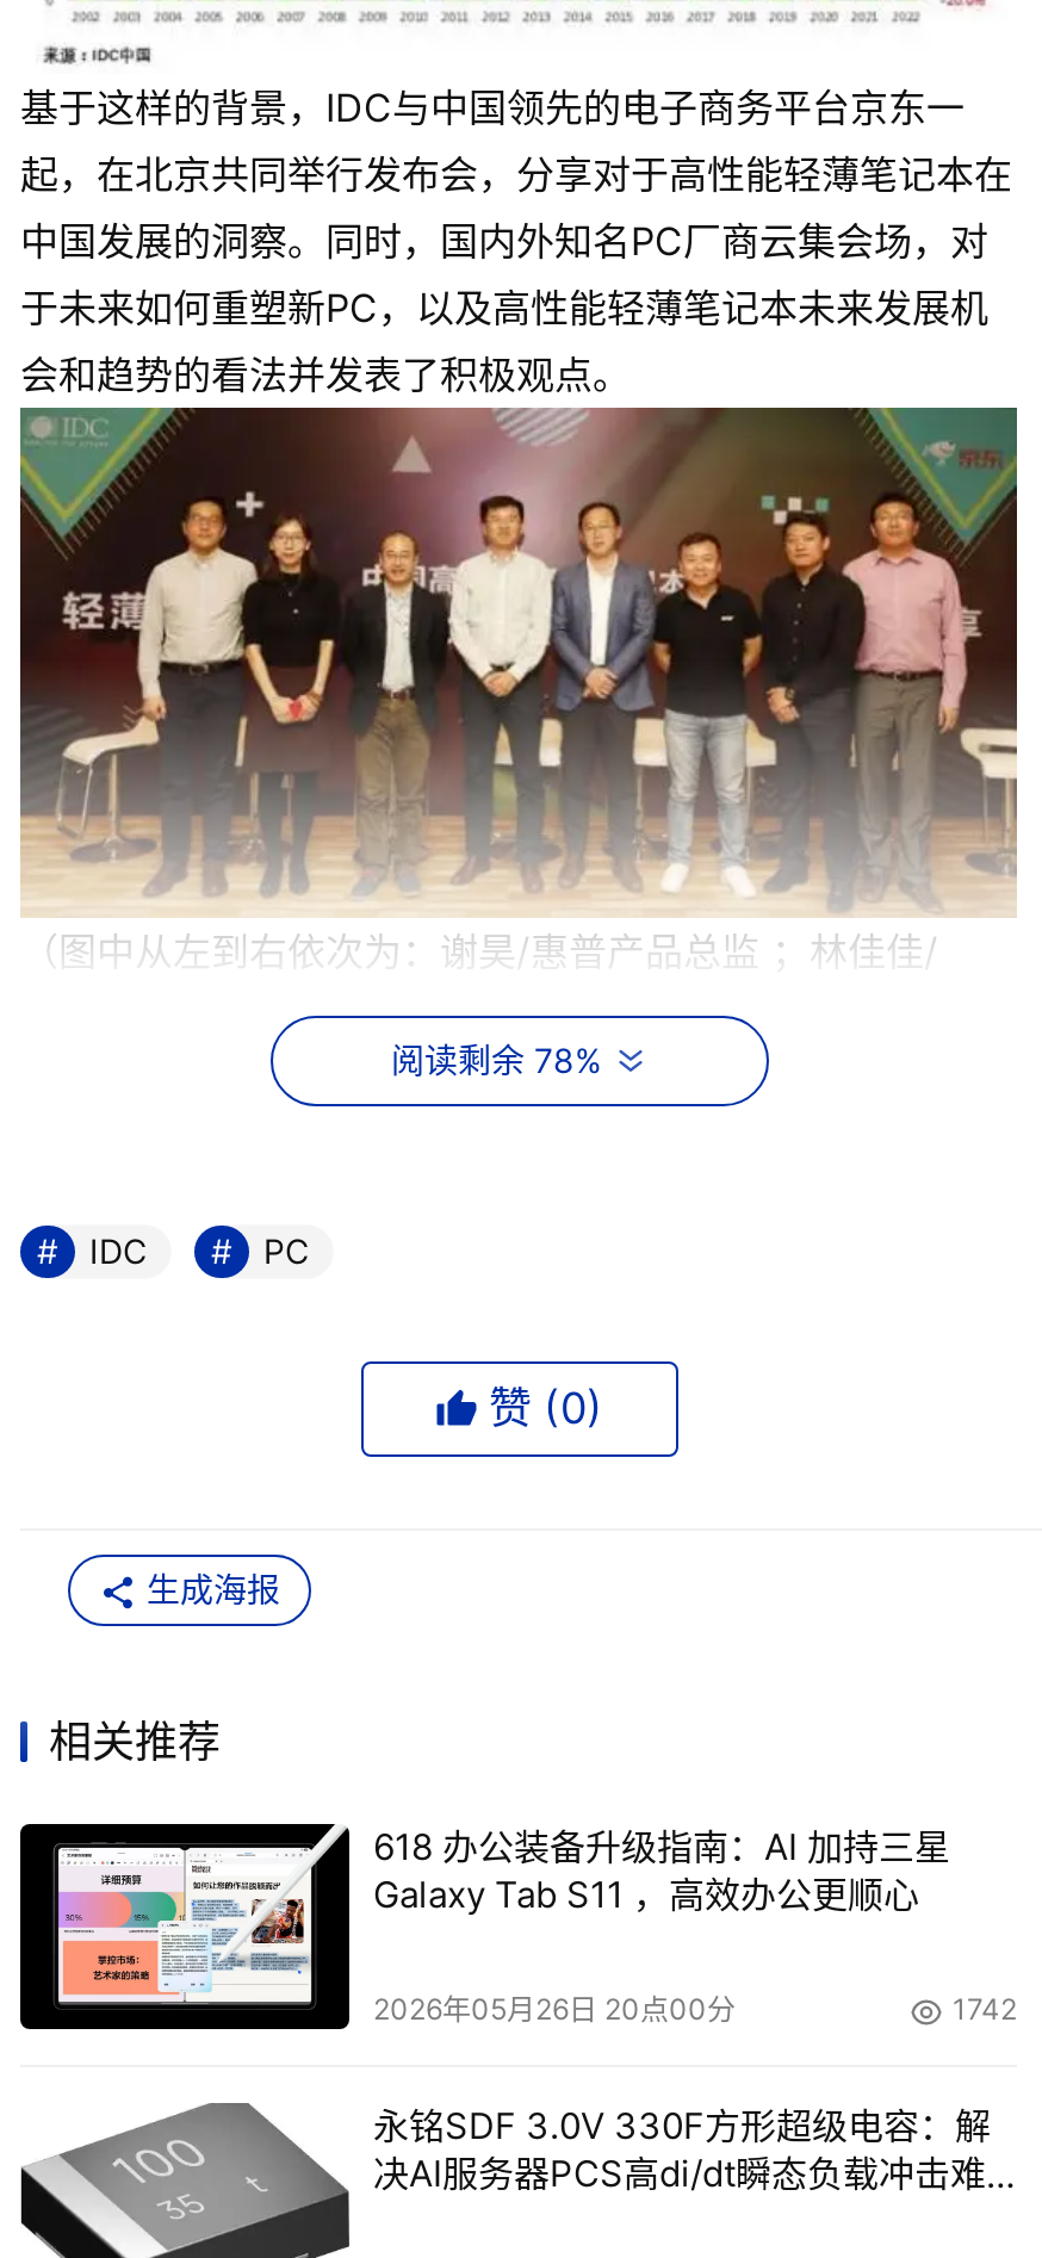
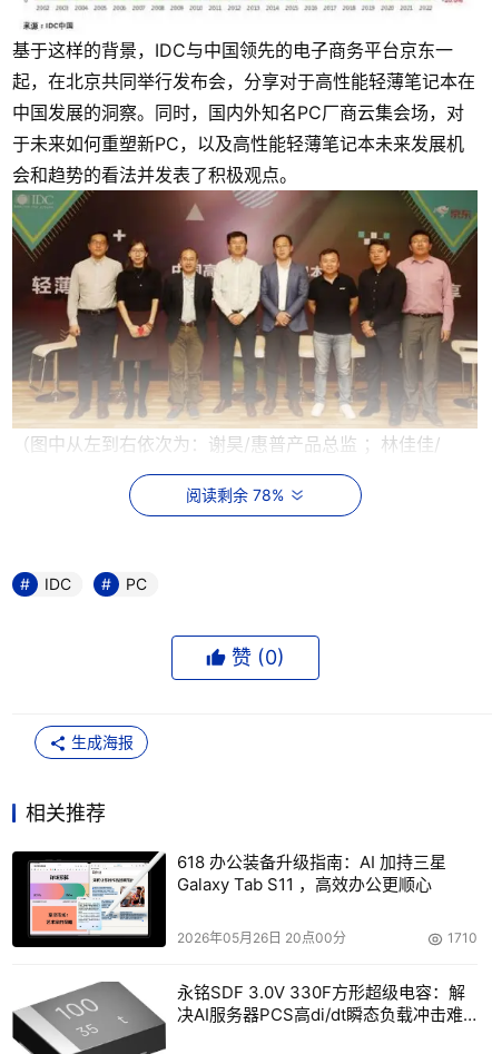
- 1742
+ 1710
